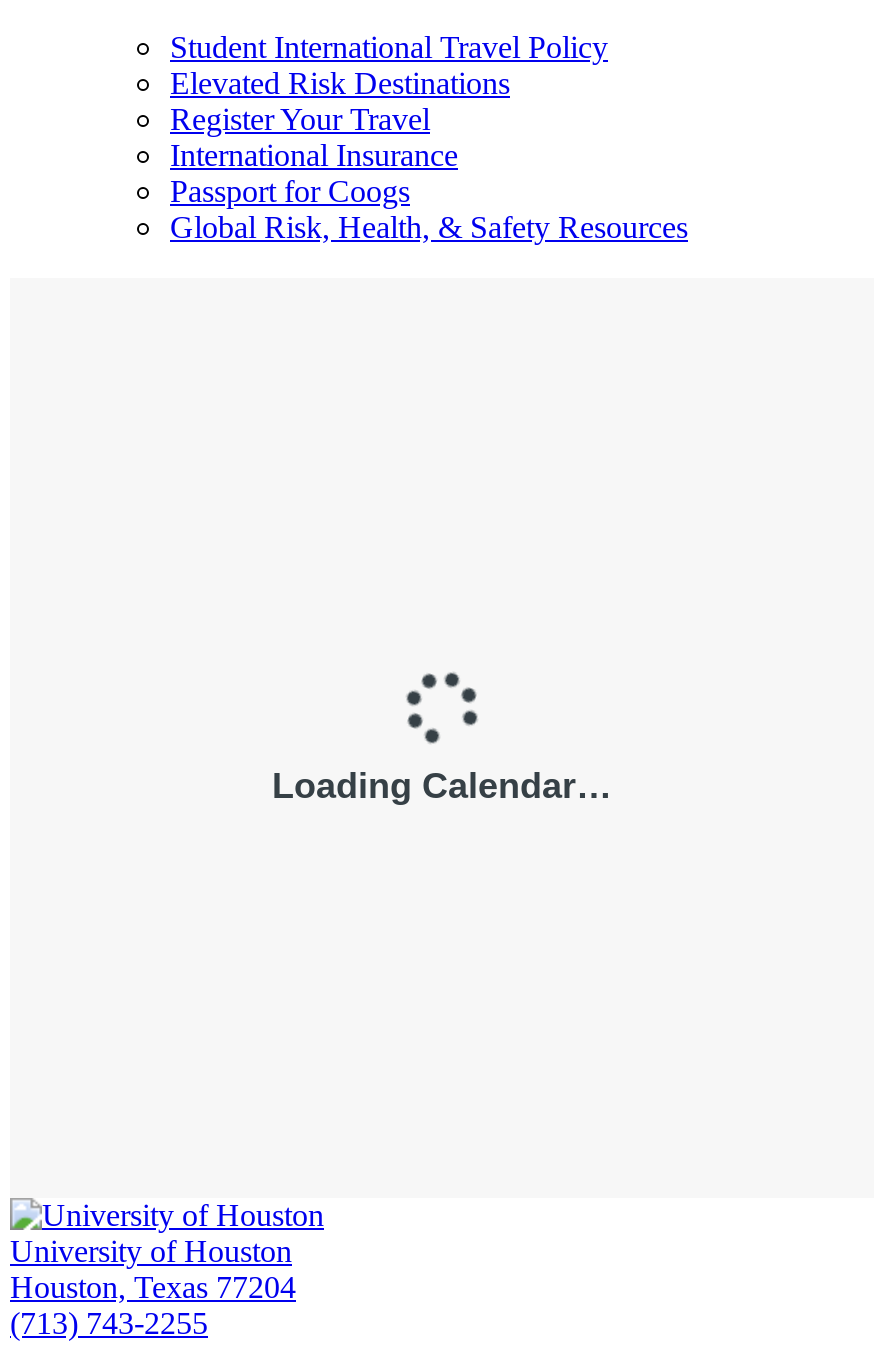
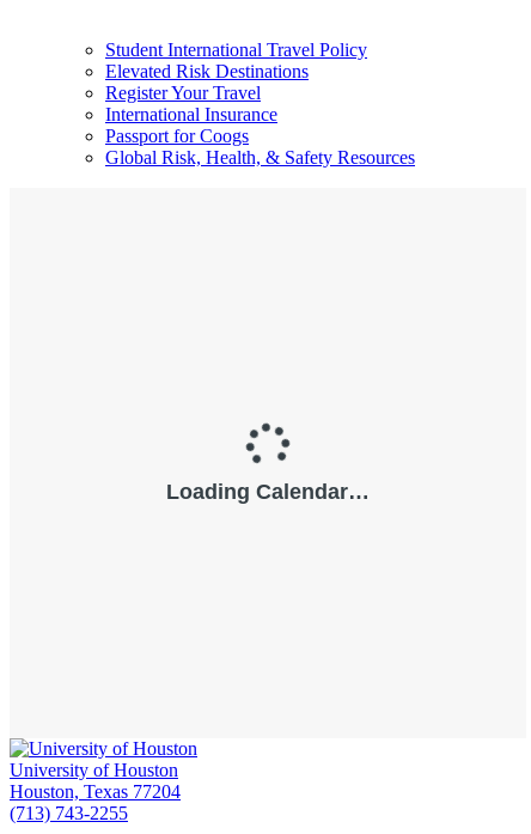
- [image]
+ [image]
